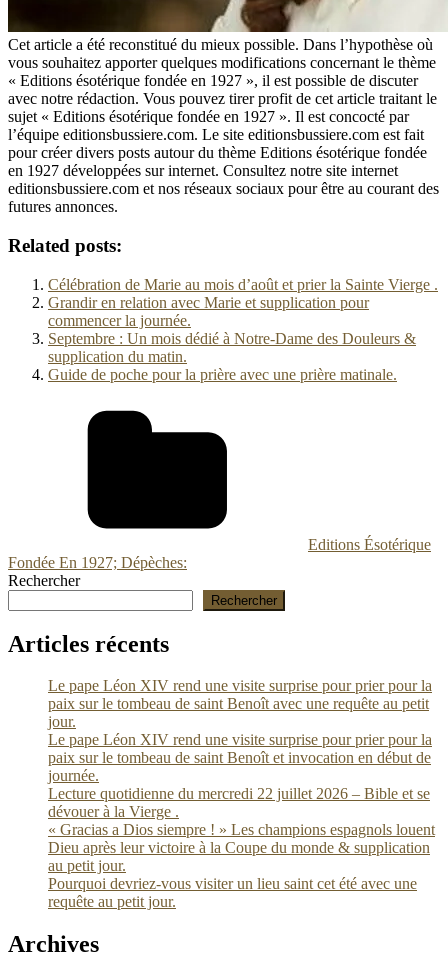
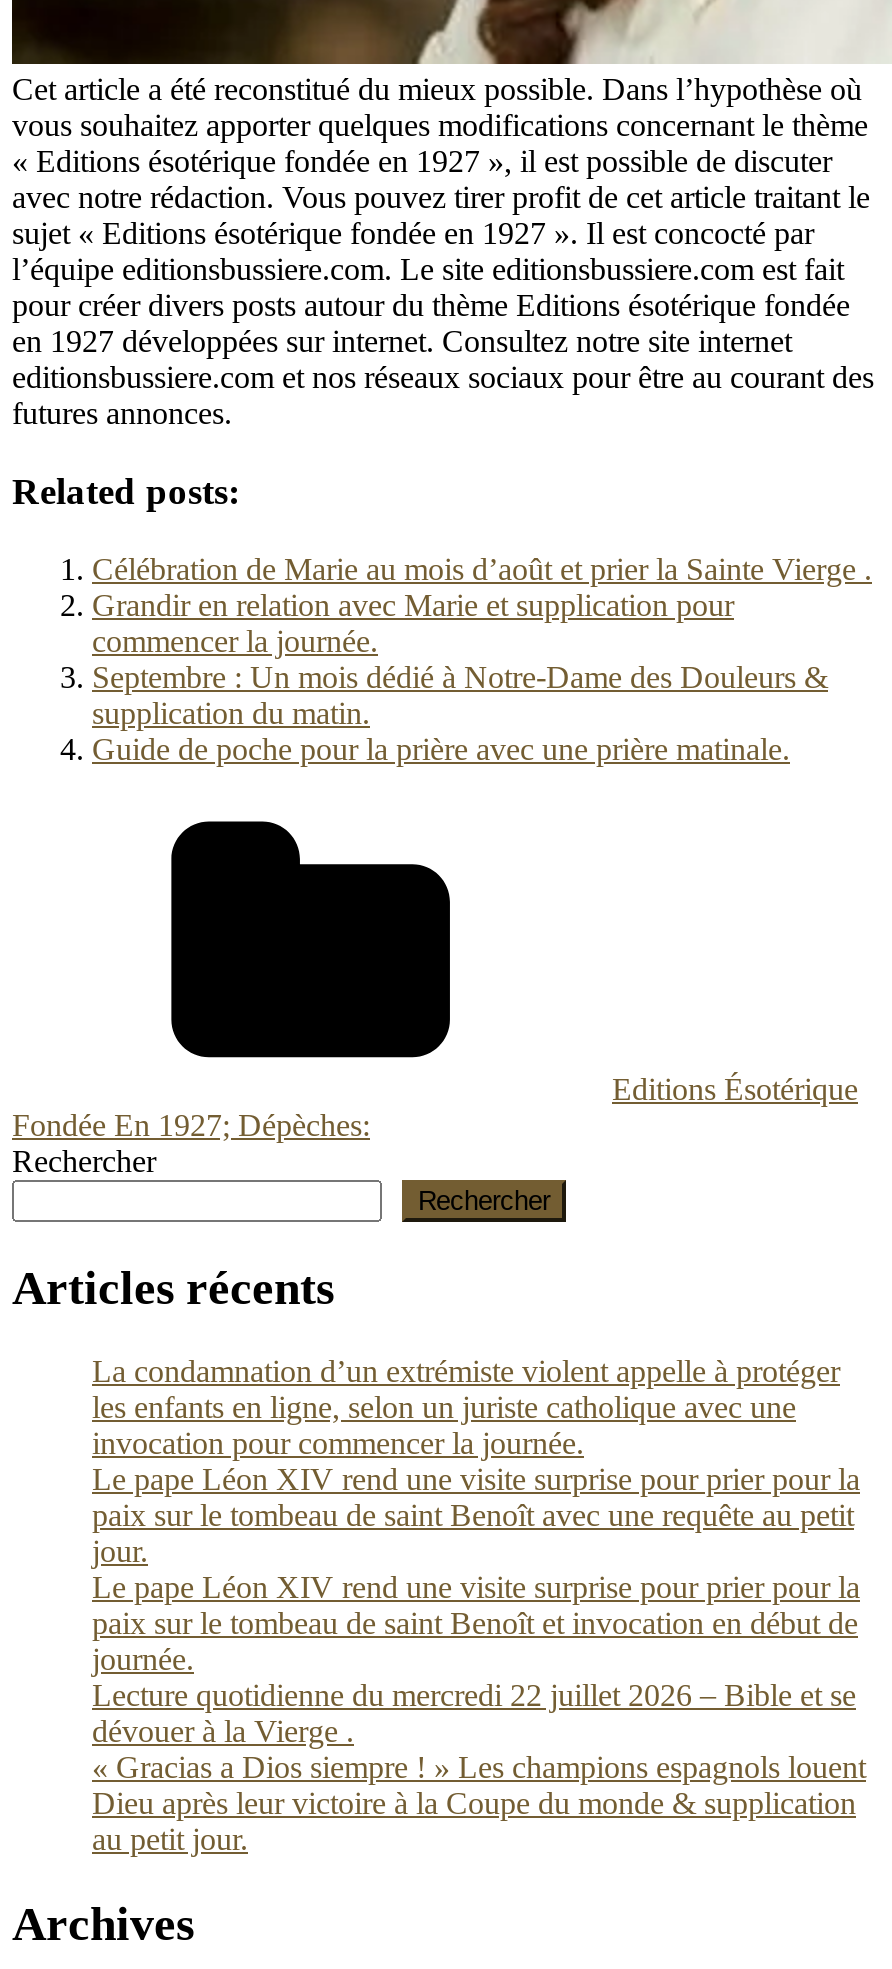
+ La condamnation d’un extrémiste violent appelle à protéger
+ les enfants en ligne, selon un juriste catholique avec une
+ invocation pour commencer la journée.

moved down: Le pape Léon XIV rend une visite surprise pour prier pour la | paix sur le tombeau de saint Benoît avec une requête au petit | jour. | ... | Dieu après leur victoire à la Coupe du monde & supplication | au petit jour.

- Pourquoi devriez-vous visiter un lieu saint cet été avec une
- requête au petit jour.
